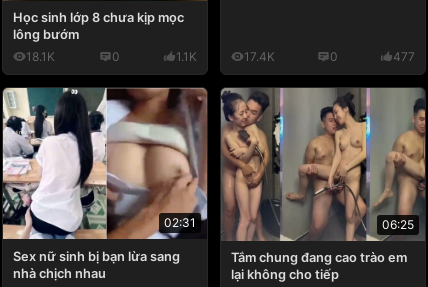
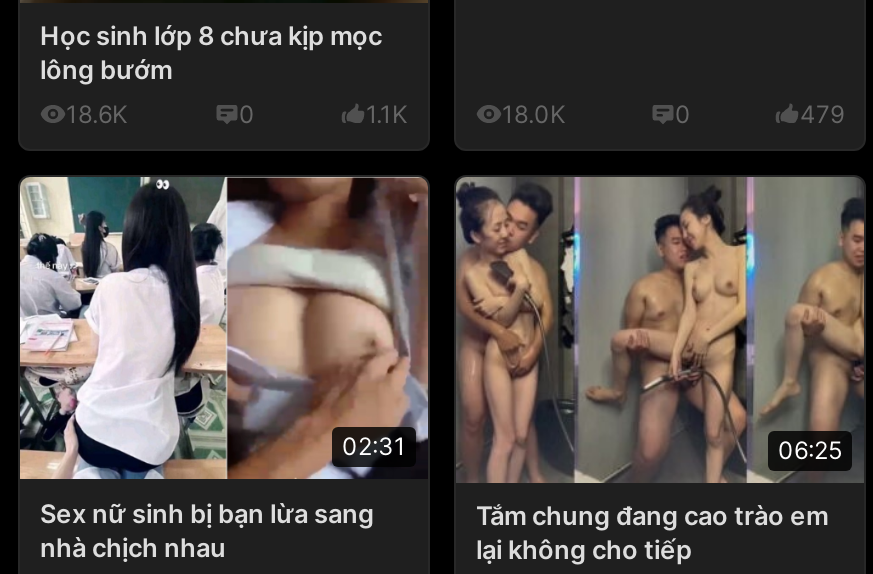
- 18.1K
+ 18.6K

- 17.4K
+ 18.0K

- 477
+ 479
